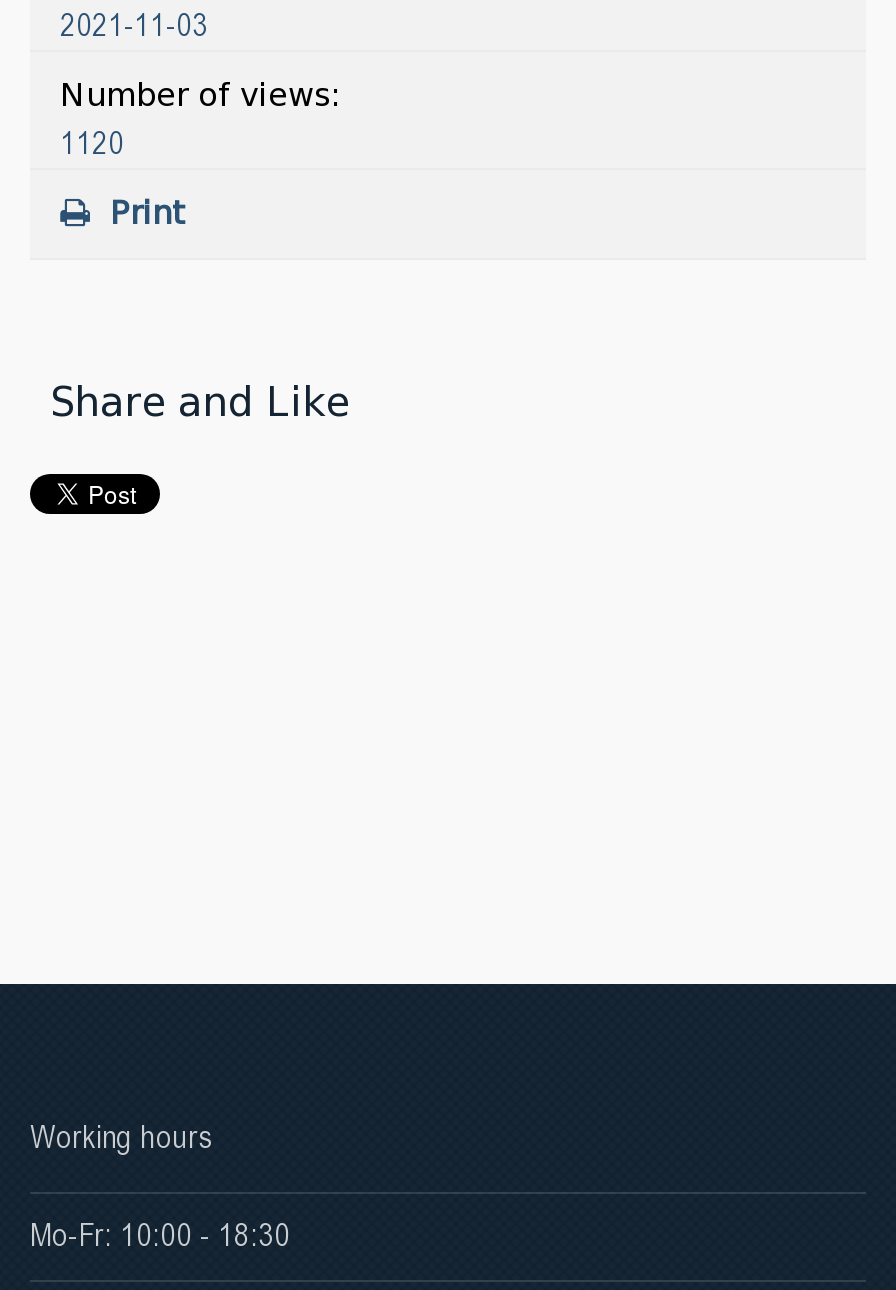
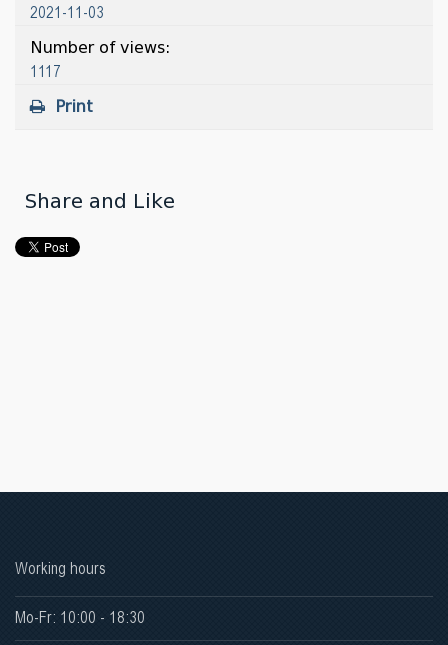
- 1120
+ 1117
